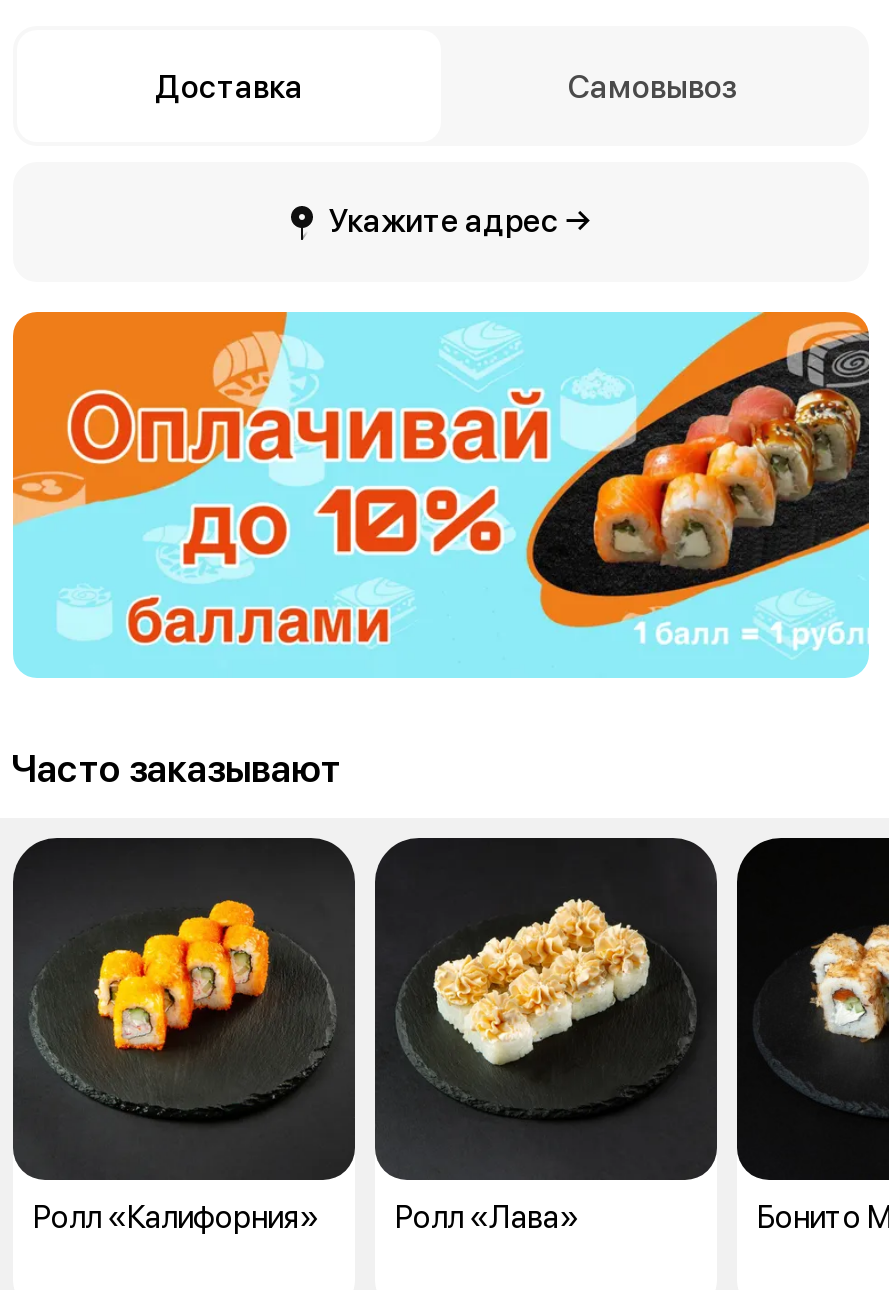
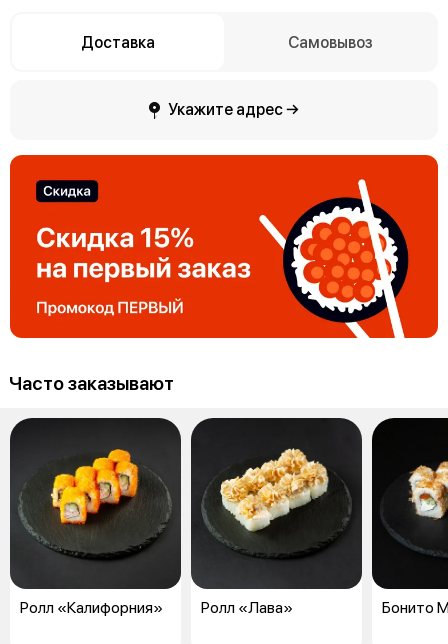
- [image]
+ [image]
